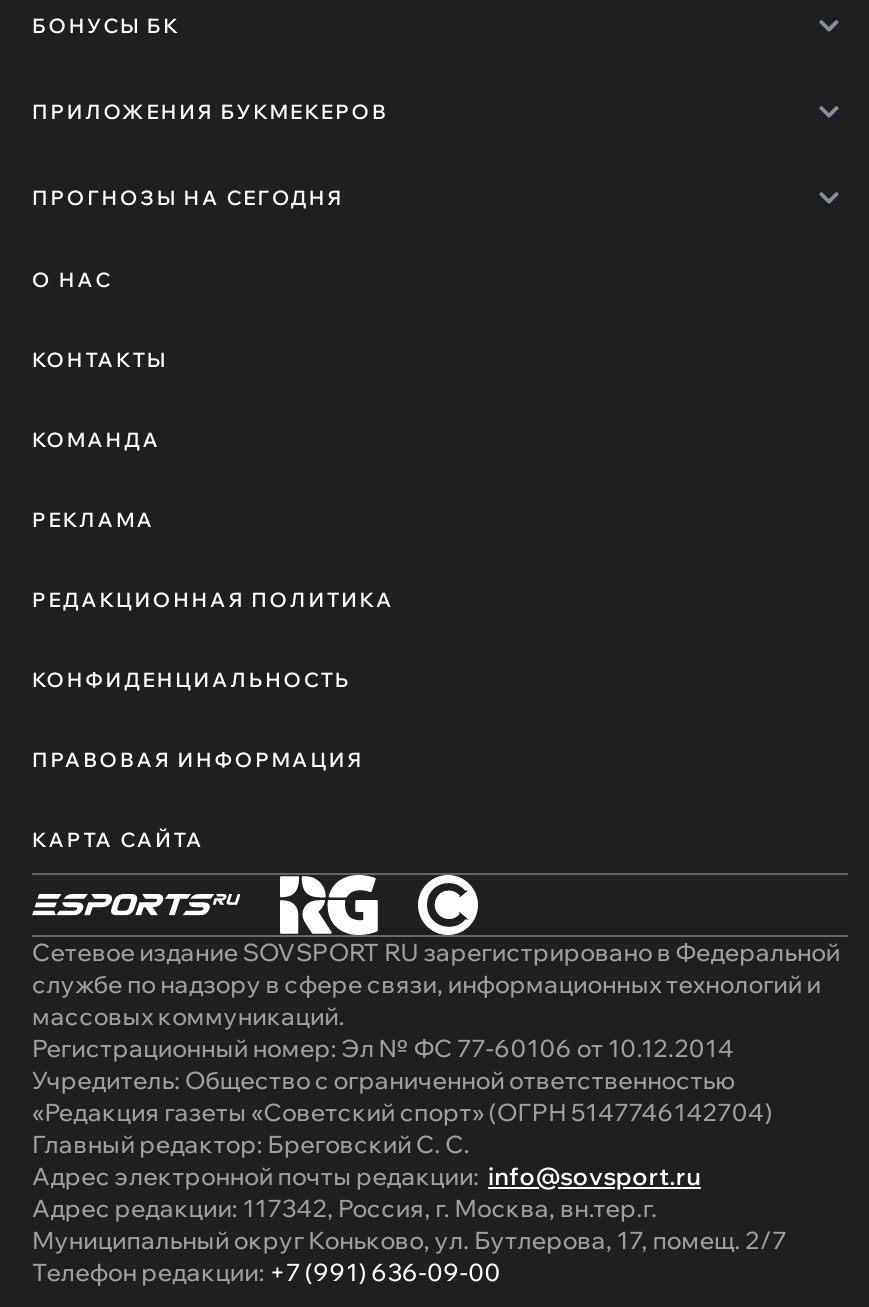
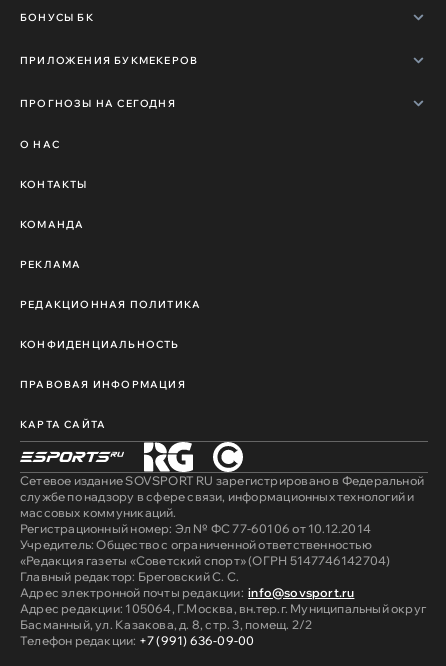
- Адрес редакции: 117342, Россия, г. Москва, вн.тер.г.
- Муниципальный округ Коньково, ул. Бутлерова, 17, помещ. 2/7
+ Адрес редакции: 105064, Г.Москва, вн.тер.г. Муниципальный округ
+ Басманный, ул. Казакова, д. 8, стр. 3, помещ. 2/2
